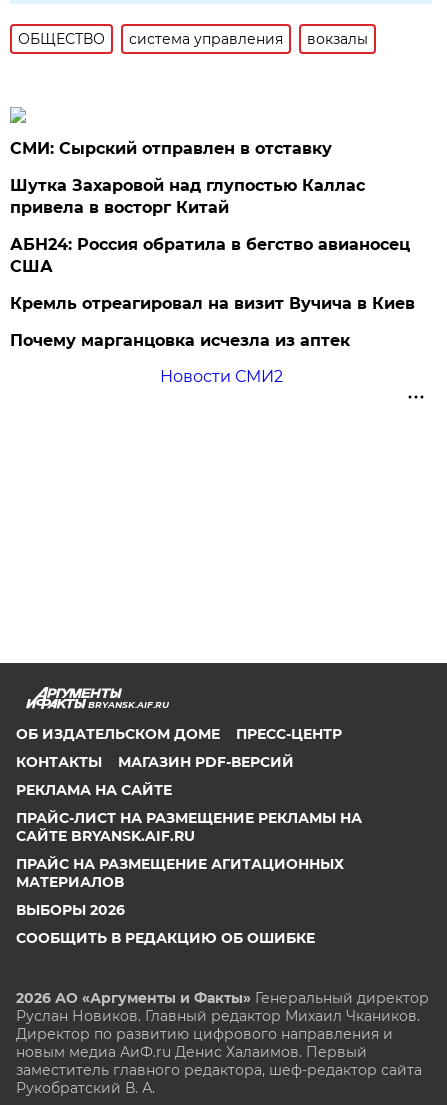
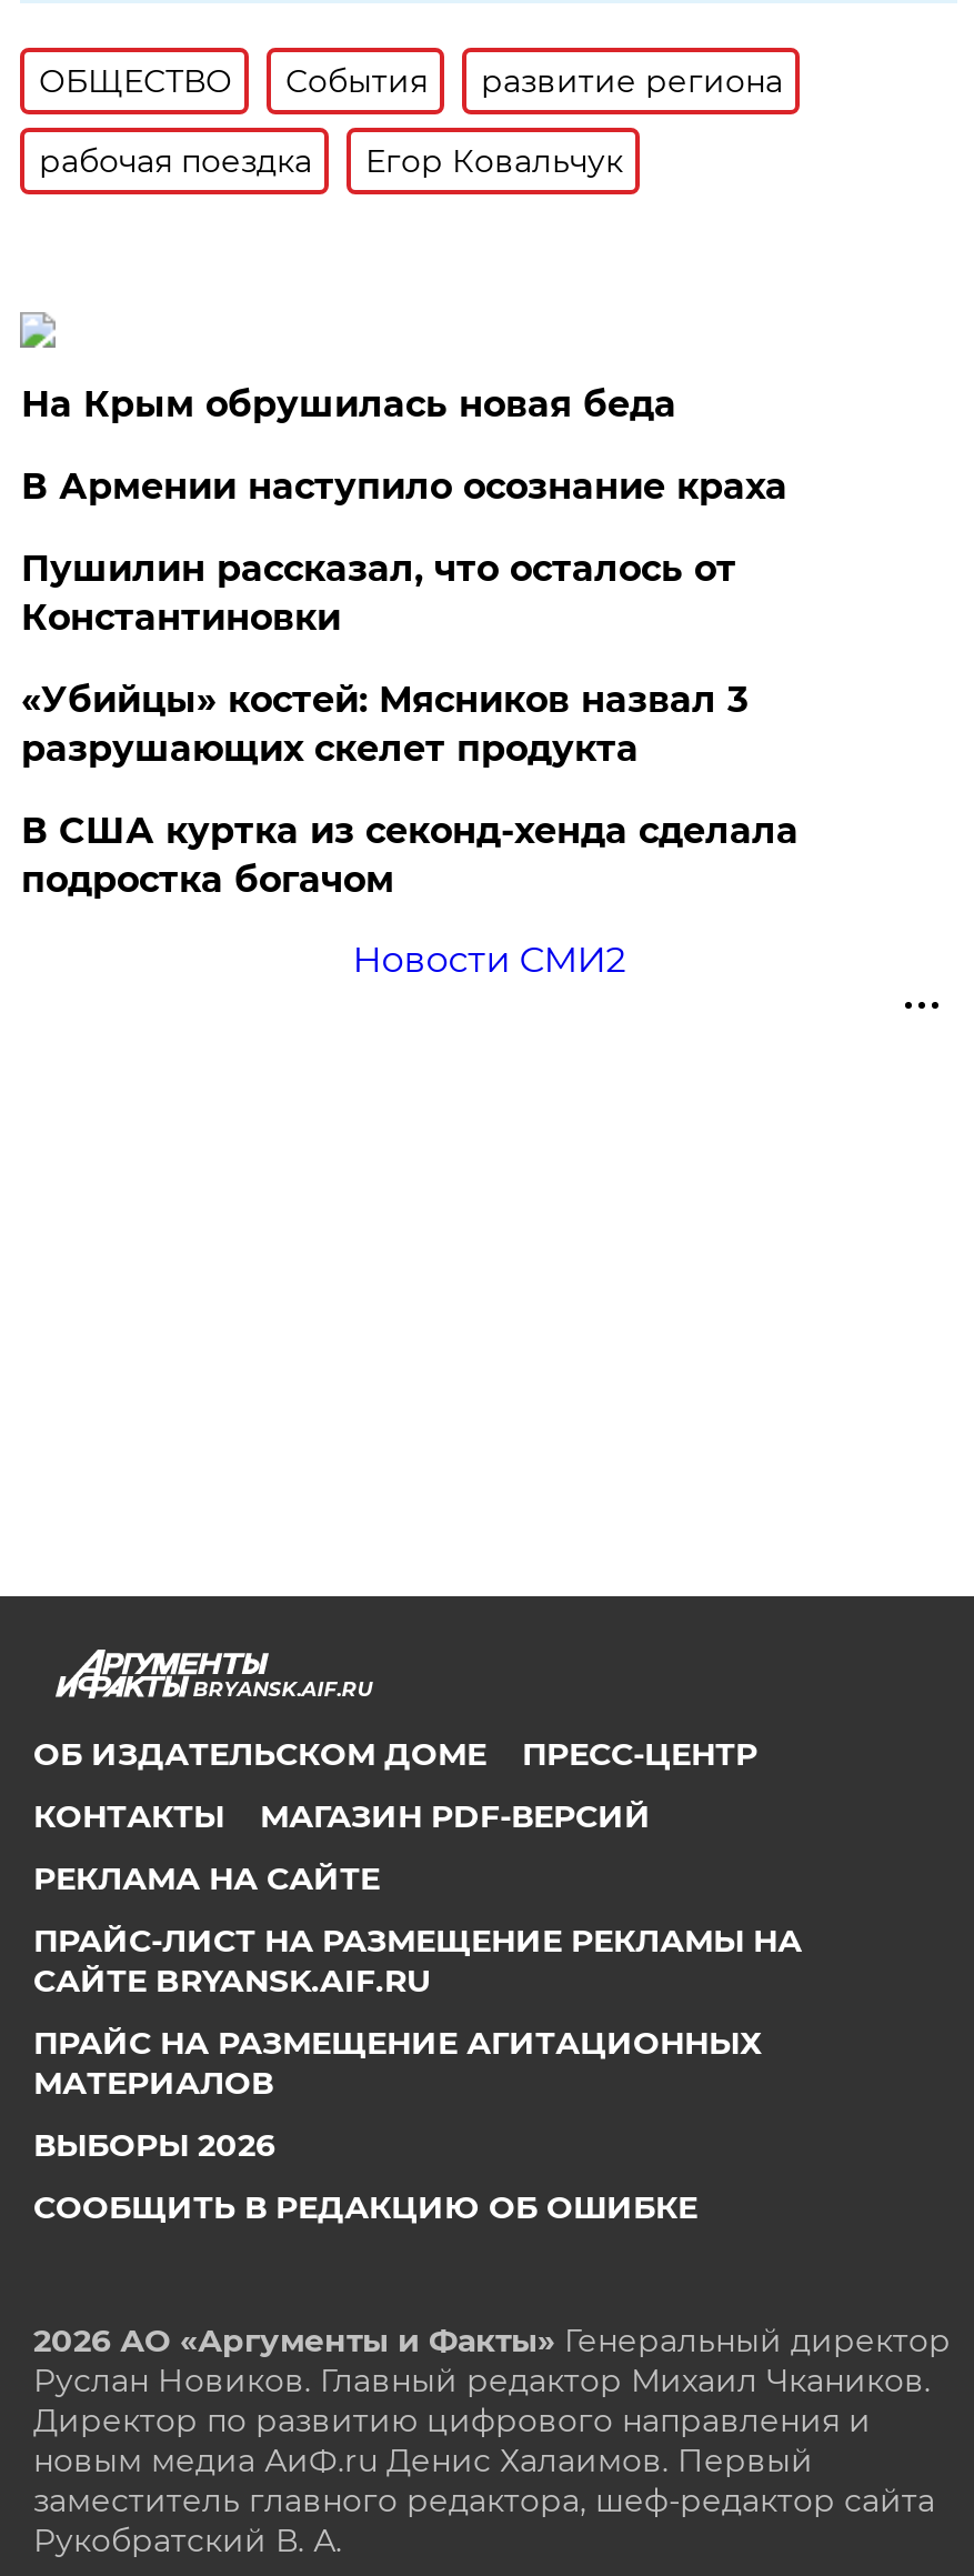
- система управления
- вокзалы
+ События
+ развитие региона
+ рабочая поездка
+ Егор Ковальчук

- СМИ: Сырский отправлен в отставку
- Шутка Захаровой над глупостью Каллас
- привела в восторг Китай
- АБН24: Россия обратила в бегство авианосец
- США
- Кремль отреагировал на визит Вучича в Киев
- Почему марганцовка исчезла из аптек
+ На Крым обрушилась новая беда
+ В Армении наступило осознание краха
+ Пушилин рассказал, что осталось от
+ Константиновки
+ «Убийцы» костей: Мясников назвал 3
+ разрушающих скелет продукта
+ В США куртка из секонд-хенда сделала
+ подростка богачом
